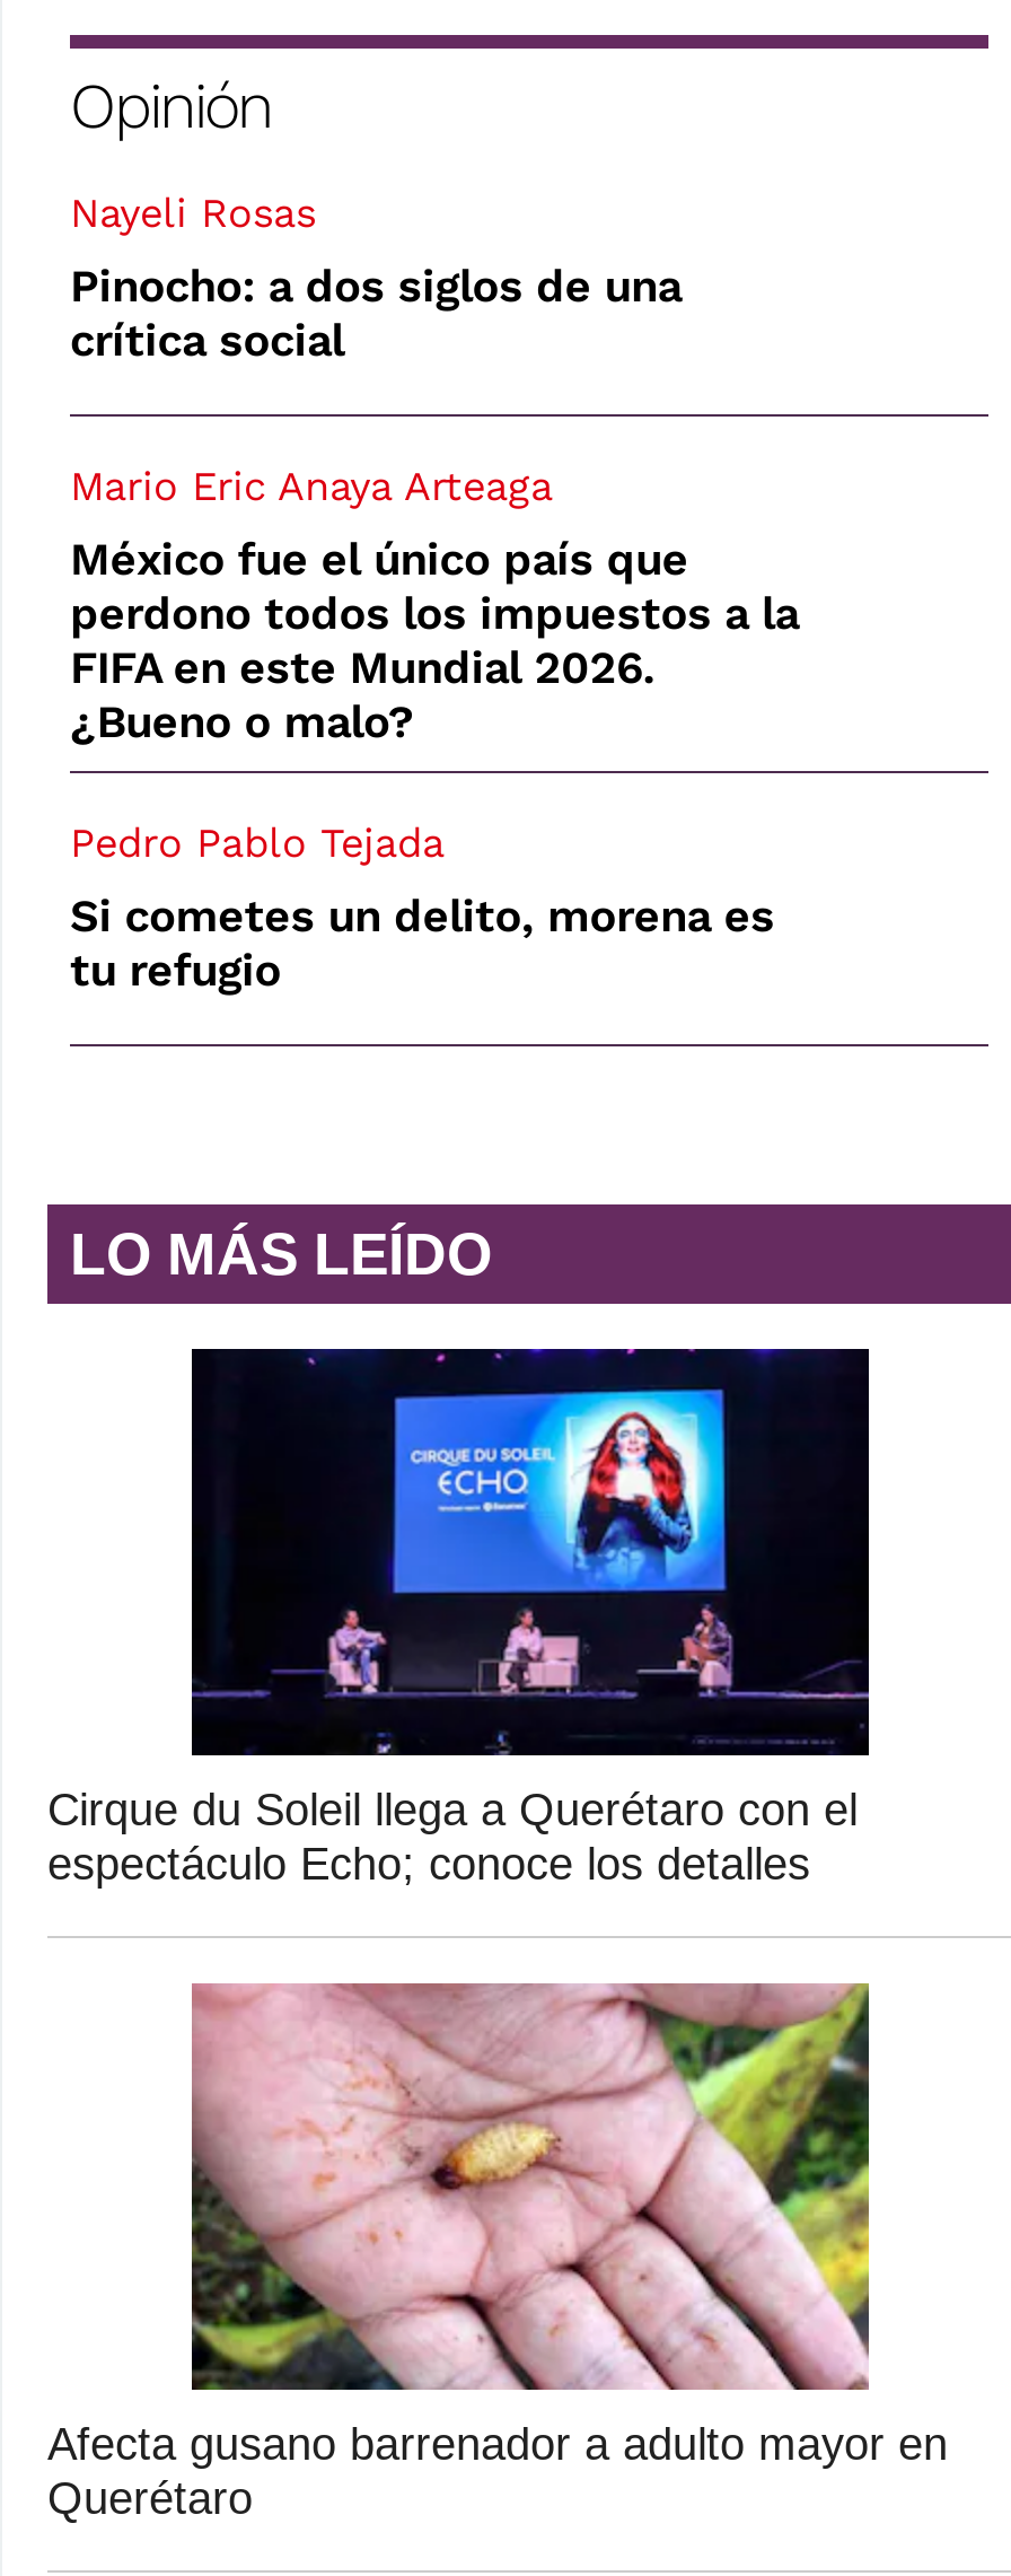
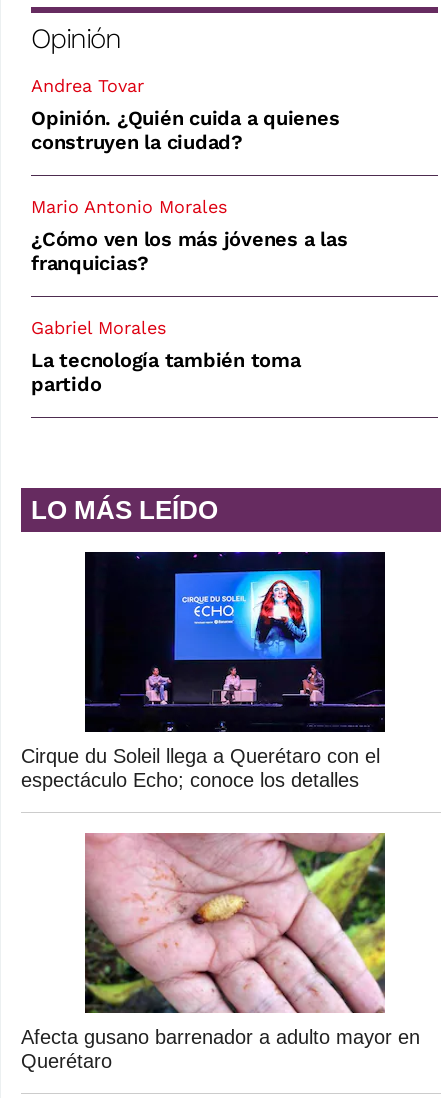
- Nayeli Rosas
- Pinocho: a dos siglos de una
- crítica social
+ Andrea Tovar
+ Opinión. ¿Quién cuida a quienes
+ construyen la ciudad?

- Mario Eric Anaya Arteaga
- México fue el único país que
- perdono todos los impuestos a la
- FIFA en este Mundial 2026.
- ¿Bueno o malo?
+ Mario Antonio Morales
+ ¿Cómo ven los más jóvenes a las
+ franquicias?

- Pedro Pablo Tejada
- Si cometes un delito, morena es
- tu refugio
+ Gabriel Morales
+ La tecnología también toma
+ partido
